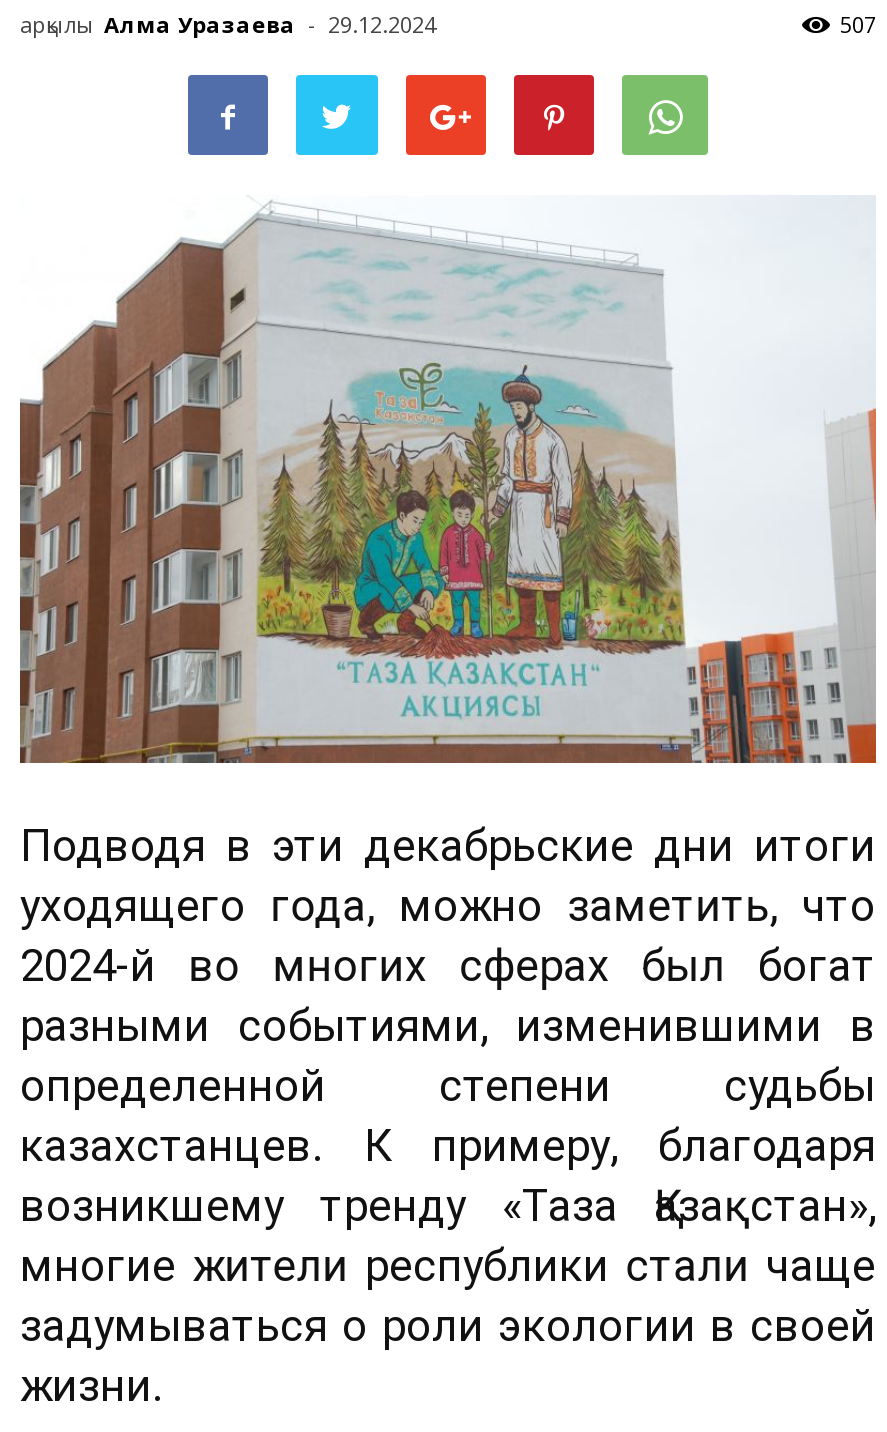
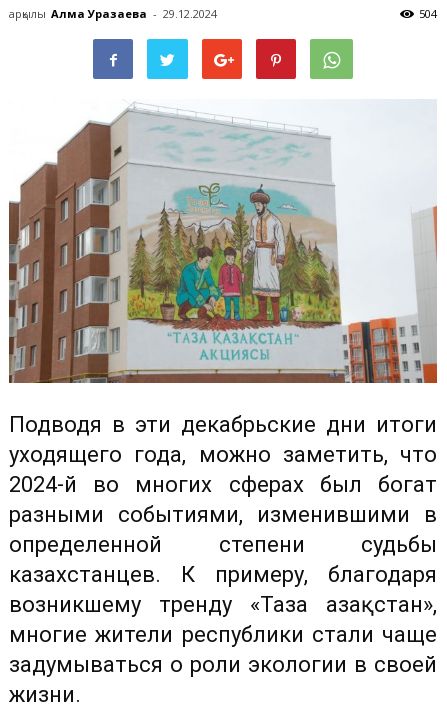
- 507
+ 504
